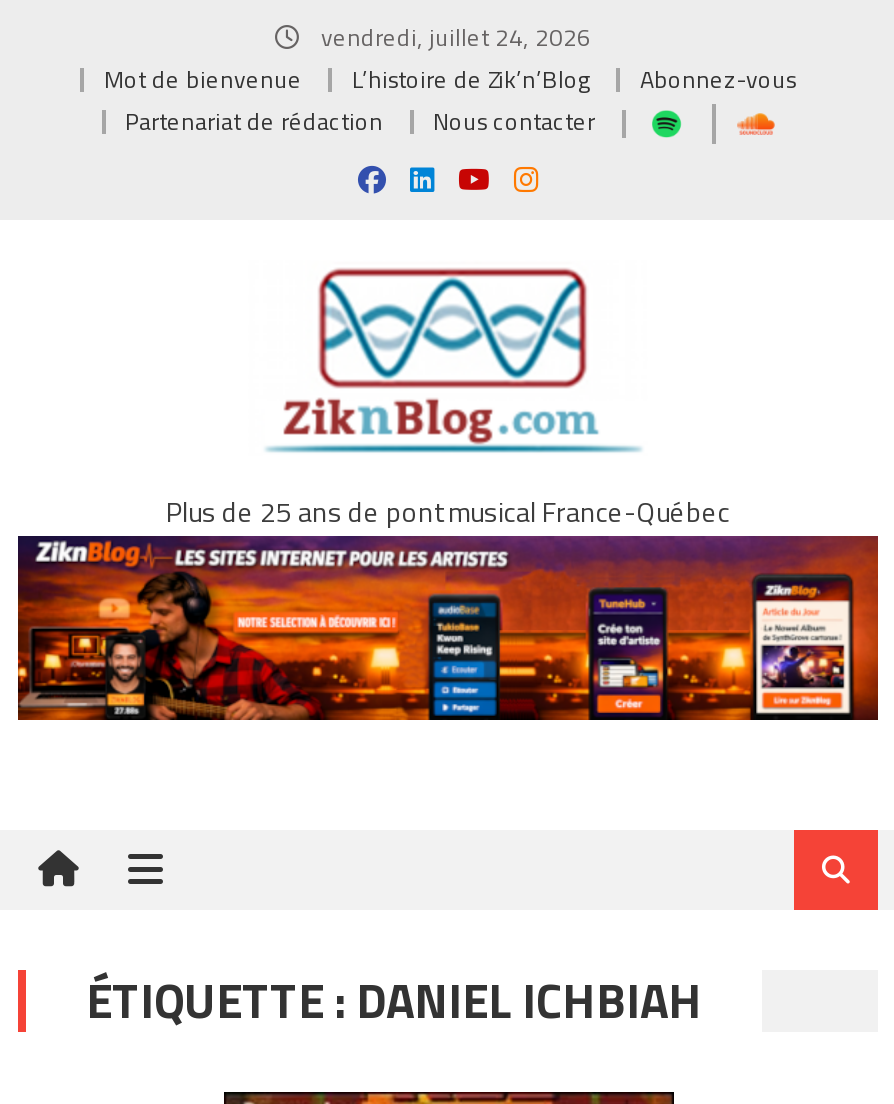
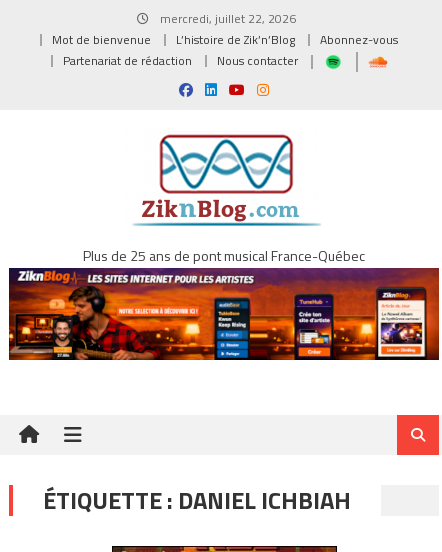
- vendredi, juillet 24, 2026
+ mercredi, juillet 22, 2026
